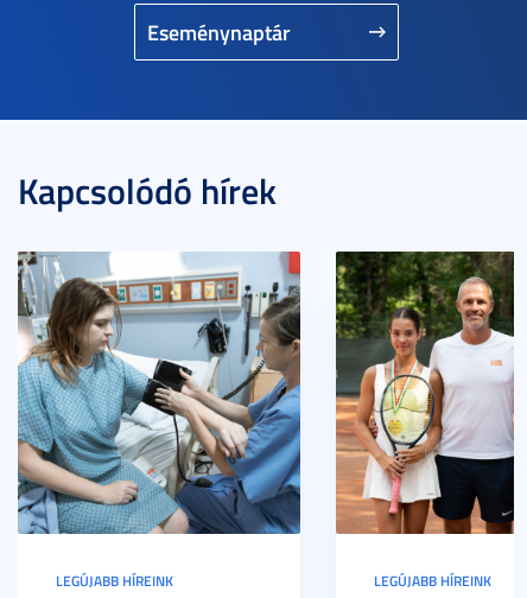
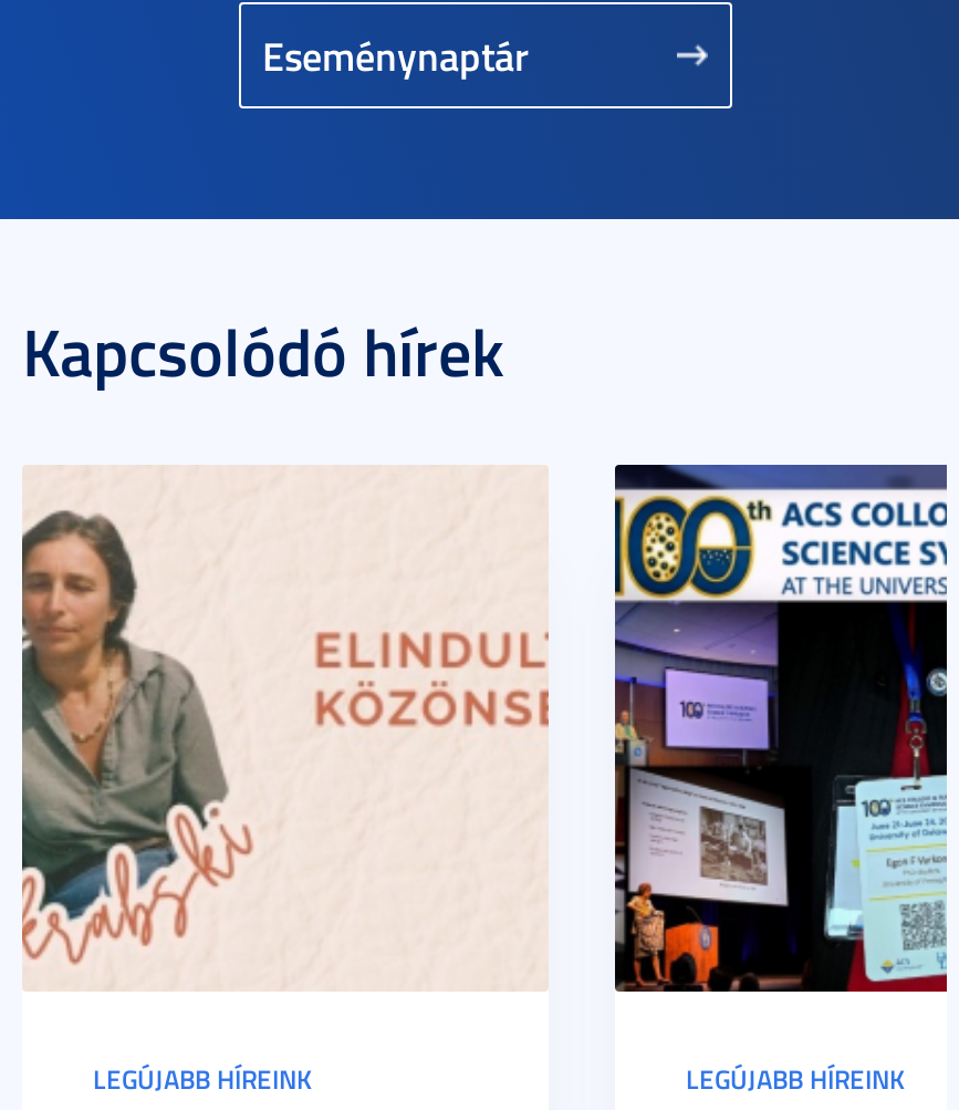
- [image]
+ [image]

- [image]
+ [image]
